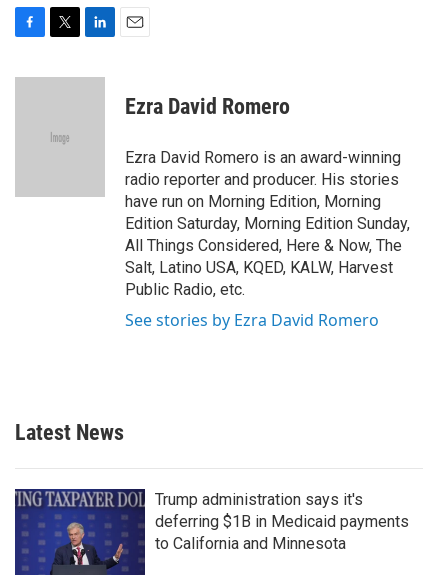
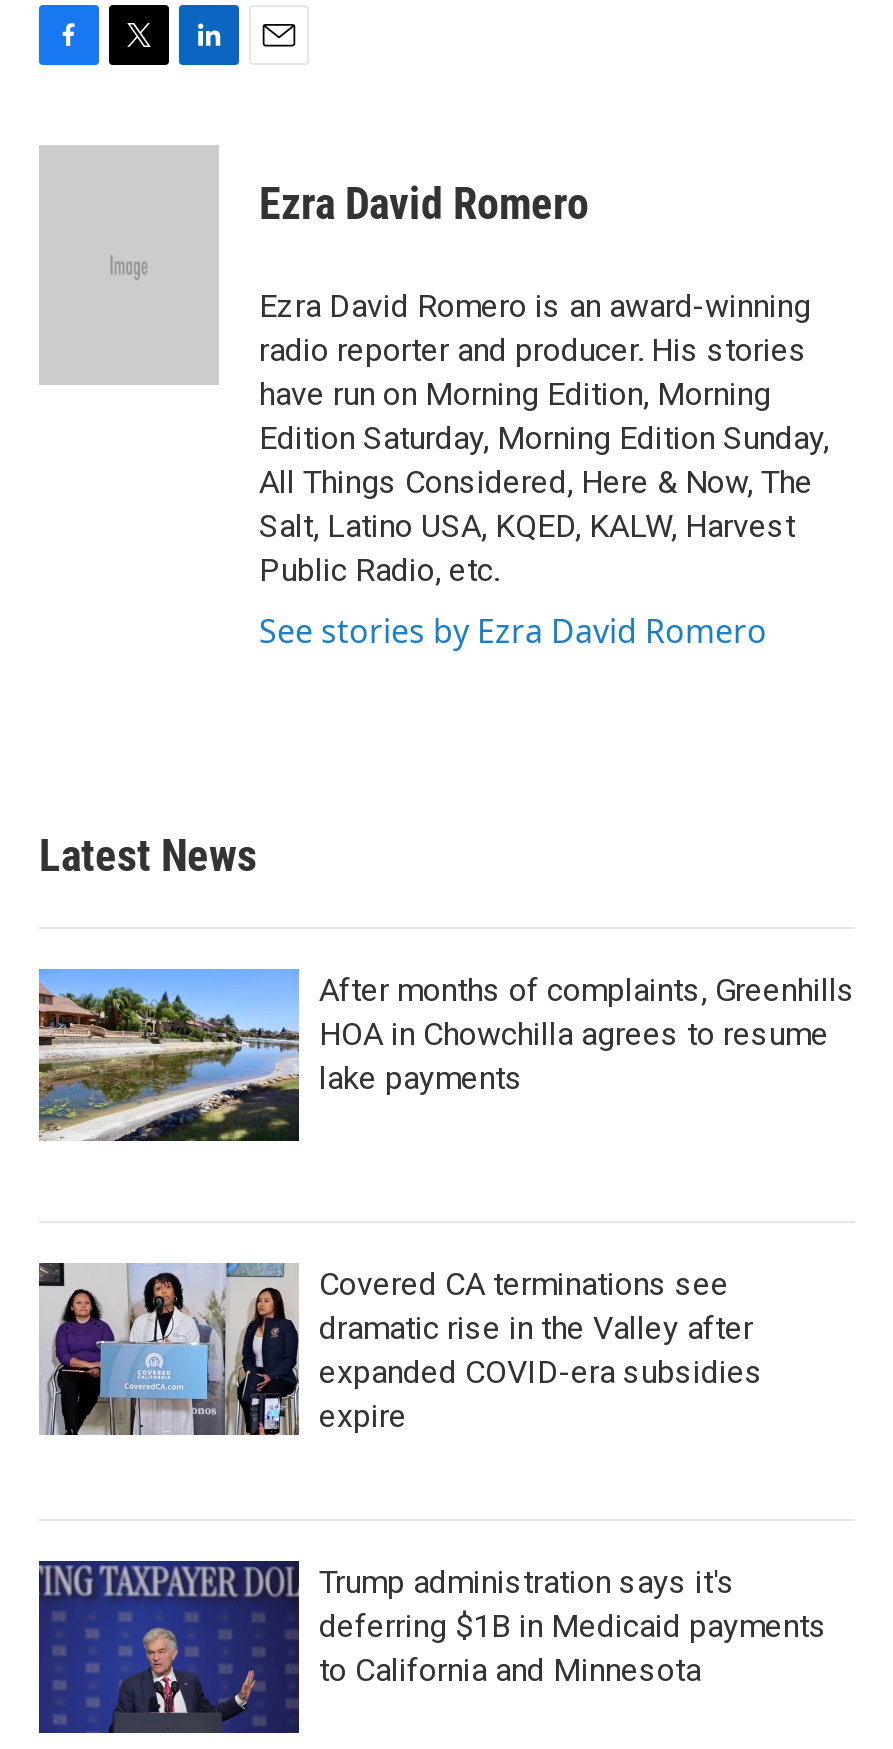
+ [image]
+ After months of complaints, Greenhills
+ HOA in Chowchilla agrees to resume
+ lake payments

+ [image]
+ Covered CA terminations see
+ dramatic rise in the Valley after
+ expanded COVID-era subsidies
+ expire
